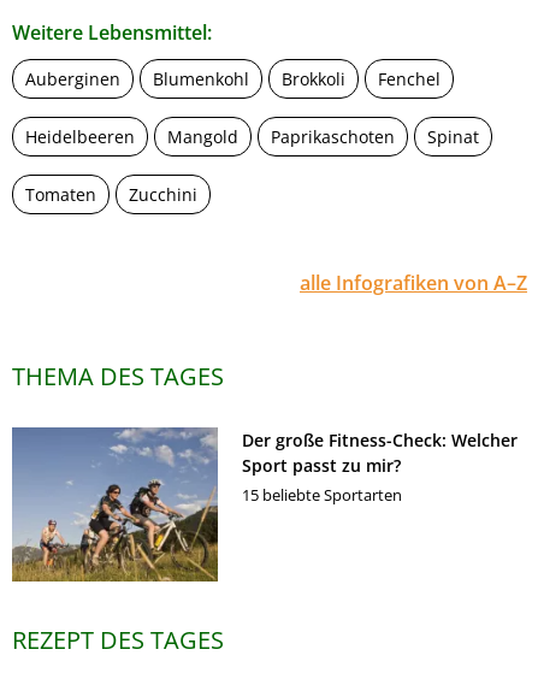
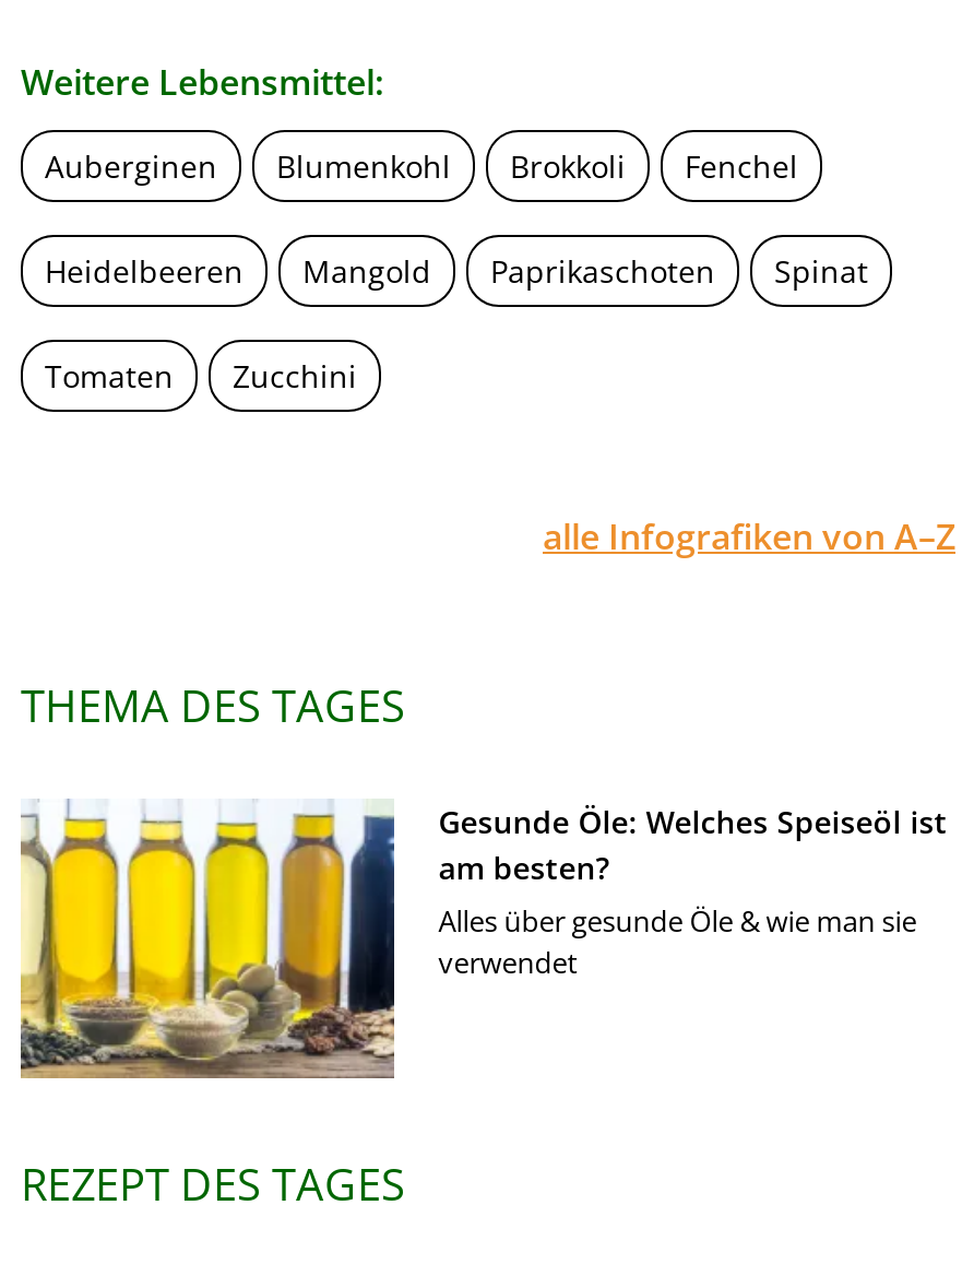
- [image]
- Der große Fitness-Check: Welcher
- Sport passt zu mir?
- 15 beliebte Sportarten
+ [image]
+ Gesunde Öle: Welches Speiseöl ist
+ am besten?
+ Alles über gesunde Öle & wie man sie
+ verwendet
